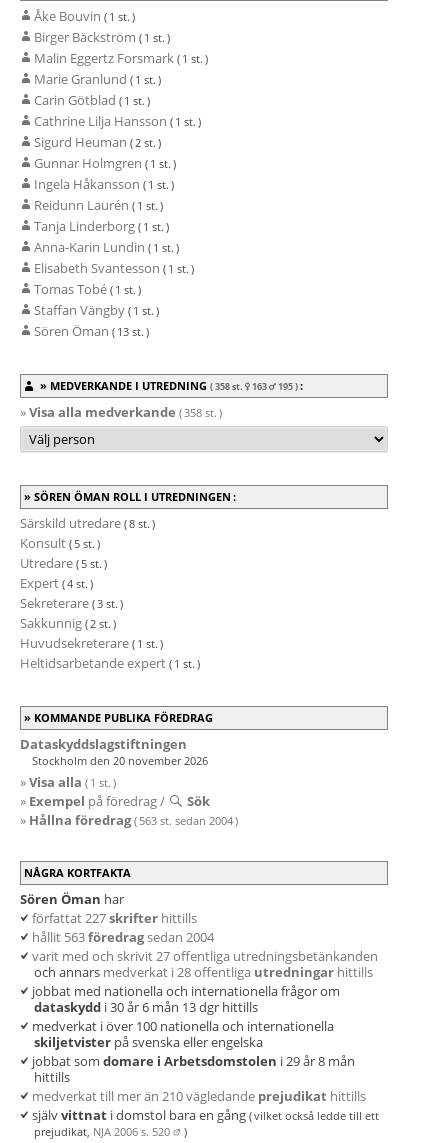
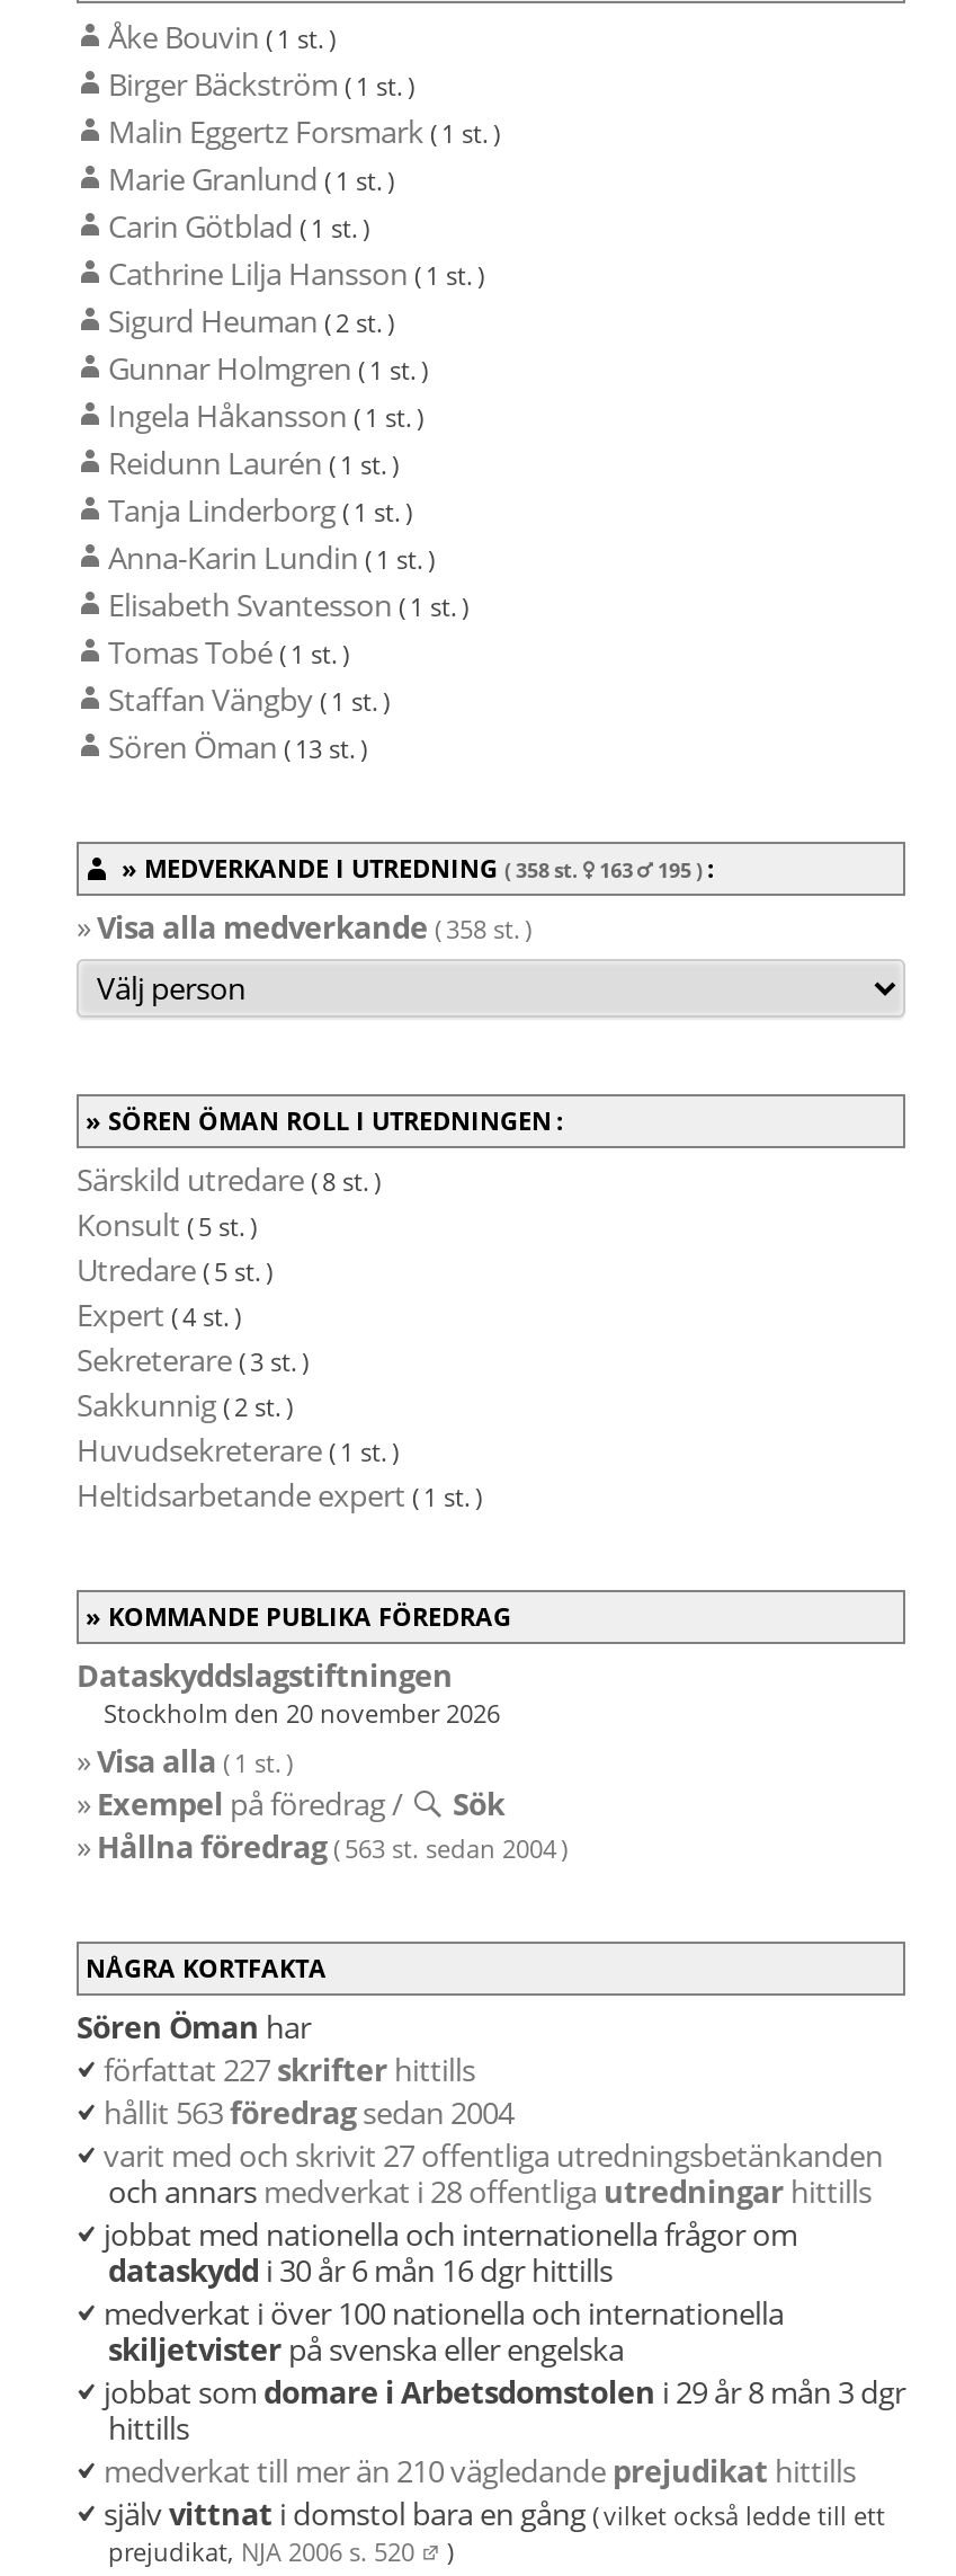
- dataskydd i 30 år 6 mån 13 dgr hittills
+ dataskydd i 30 år 6 mån 16 dgr hittills

- jobbat som domare i Arbetsdomstolen i 29 år 8 mån
+ jobbat som domare i Arbetsdomstolen i 29 år 8 mån 3 dgr
